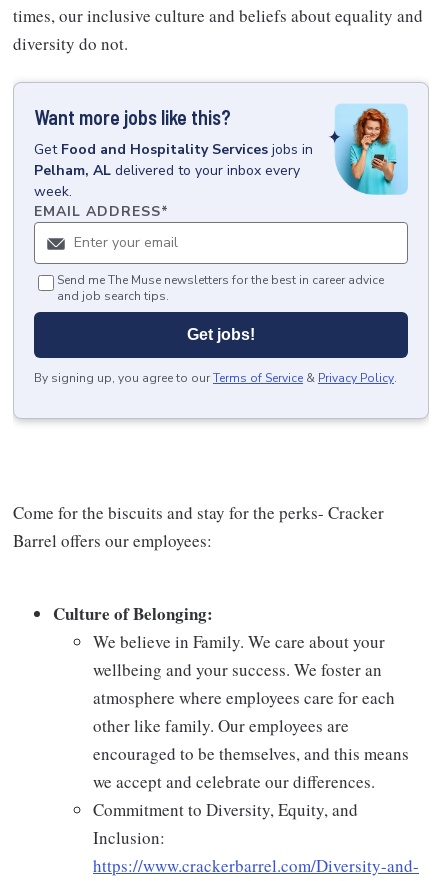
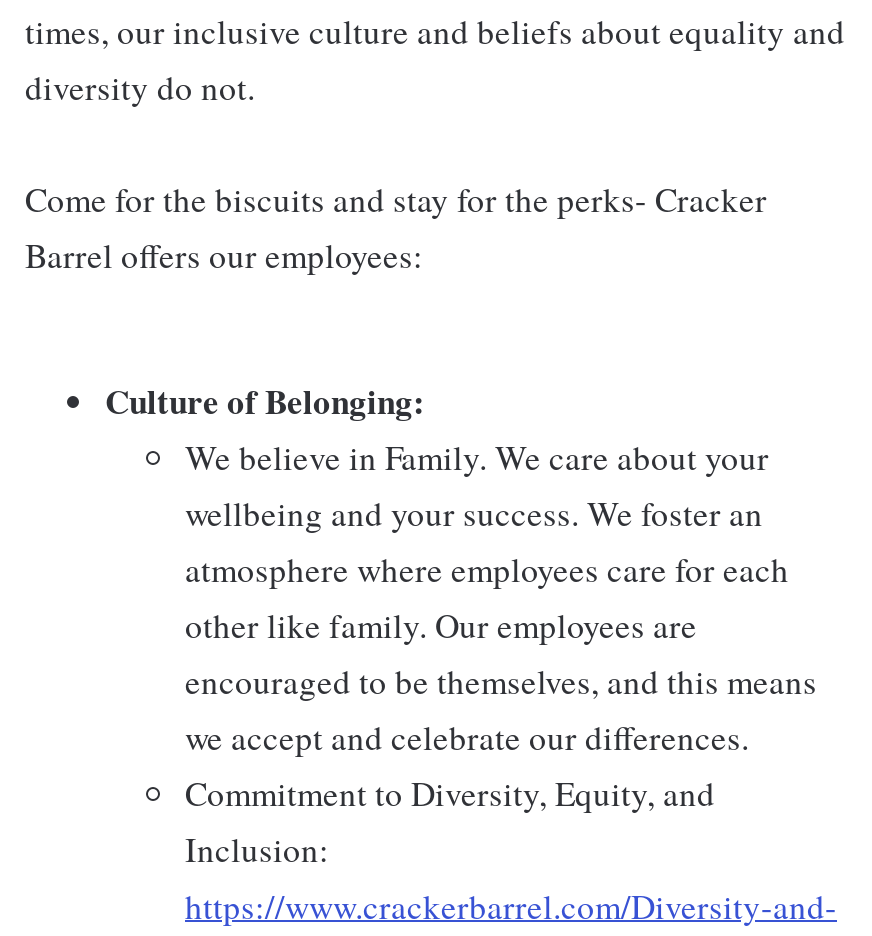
- [image]
- Want more jobs like this?
- Get Food and Hospitality Services jobs in
- Pelham, AL delivered to your inbox every
- week.
- EMAIL ADDRESS*

- Send me The Muse newsletters for the best in career advice
- and job search tips.
- Get jobs!
- By signing up, you agree to our Terms of Service & Privacy Policy.
